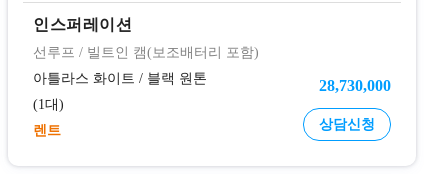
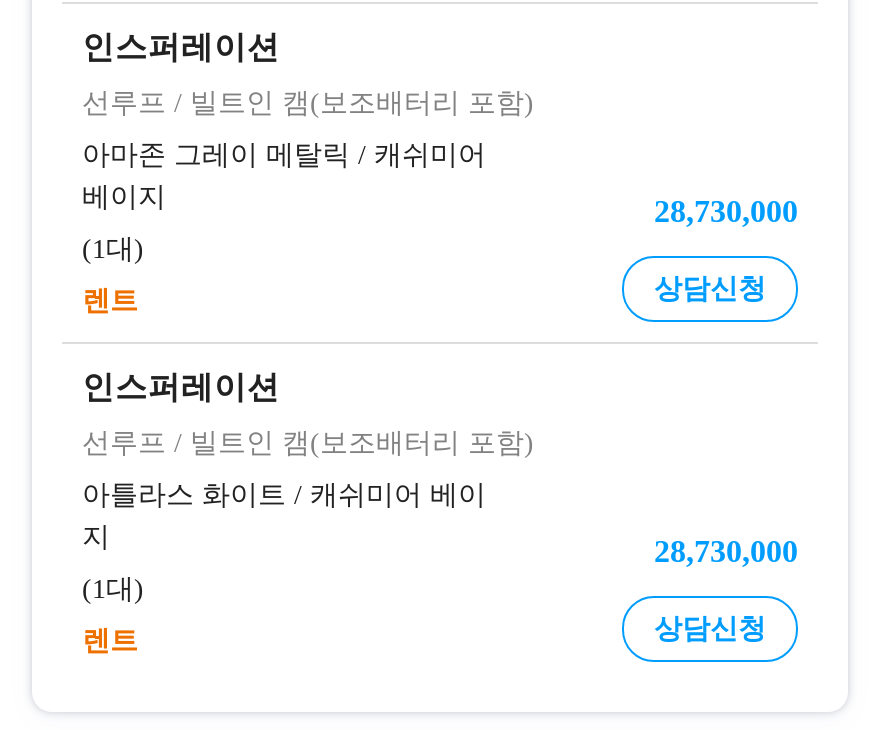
- 아틀라스 화이트 / 블랙 원톤
+ 아마존 그레이 메탈릭 / 캐쉬미어
+ 베이지
+ 28,730,000
+ 1대
+ 렌트
+ 상담신청
+ 인스퍼레이션
+ 선루프 / 빌트인 캠(보조배터리 포함)
+ 아틀라스 화이트 / 캐쉬미어 베이
+ 지
